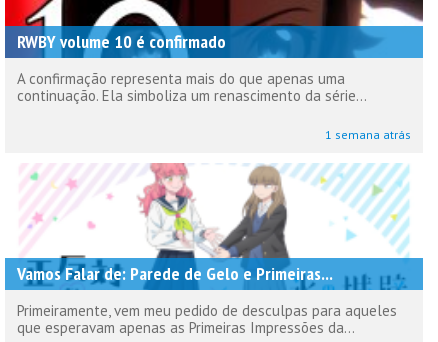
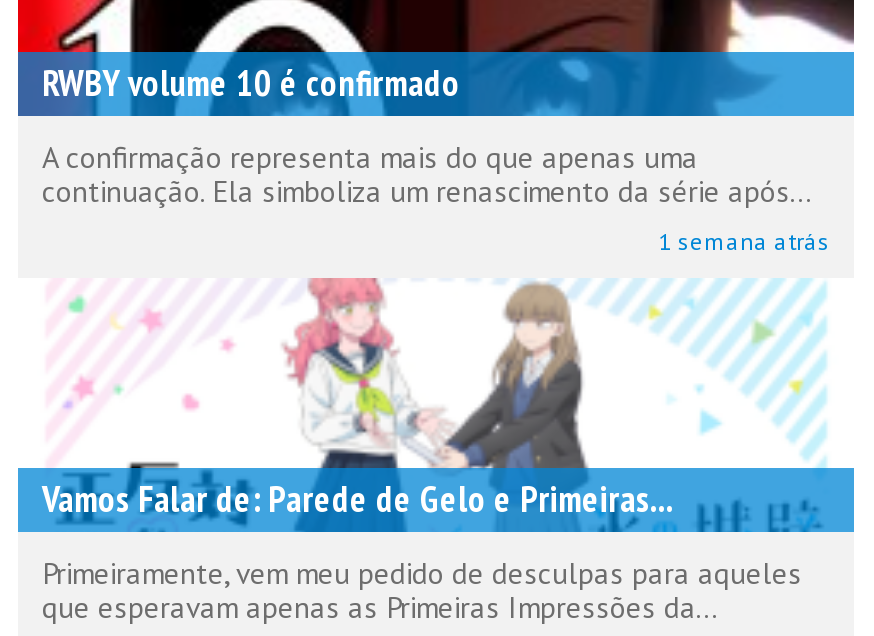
- continuação. Ela simboliza um renascimento da série...
+ continuação. Ela simboliza um renascimento da série após...
